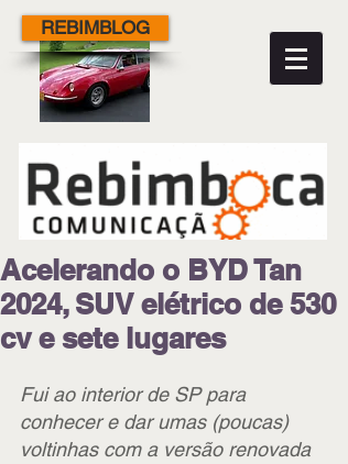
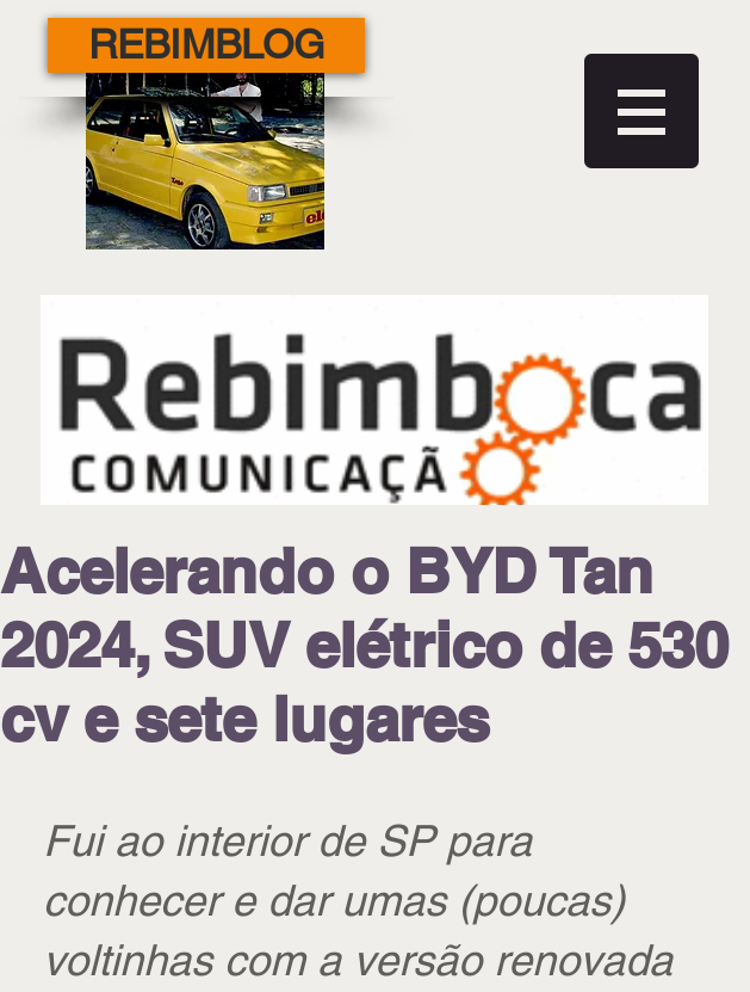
- [image]
+ [image]
